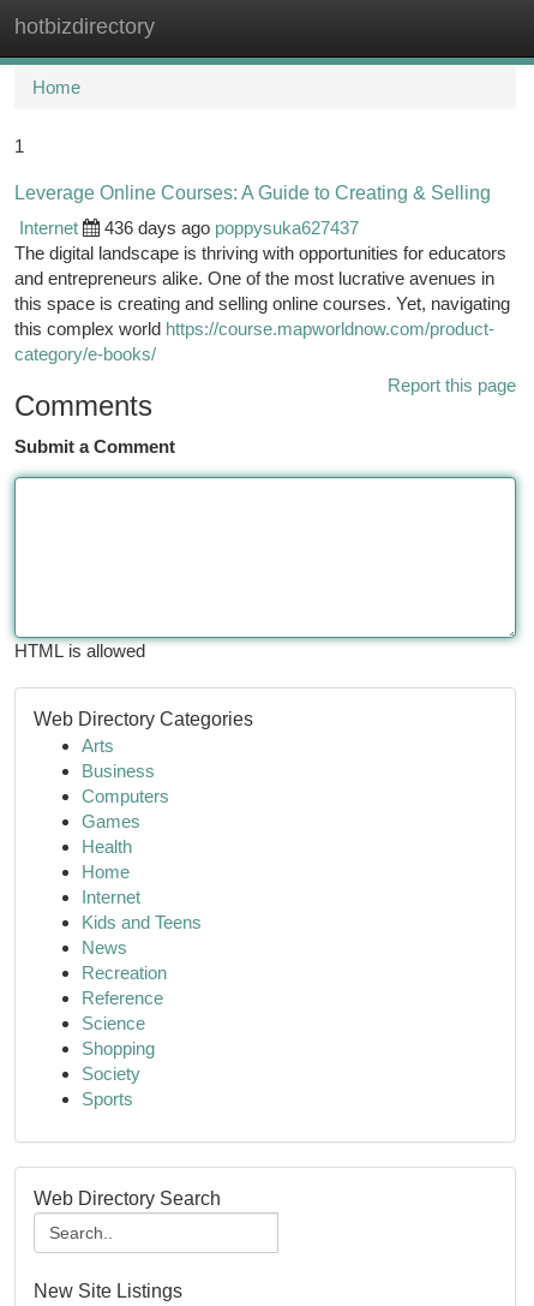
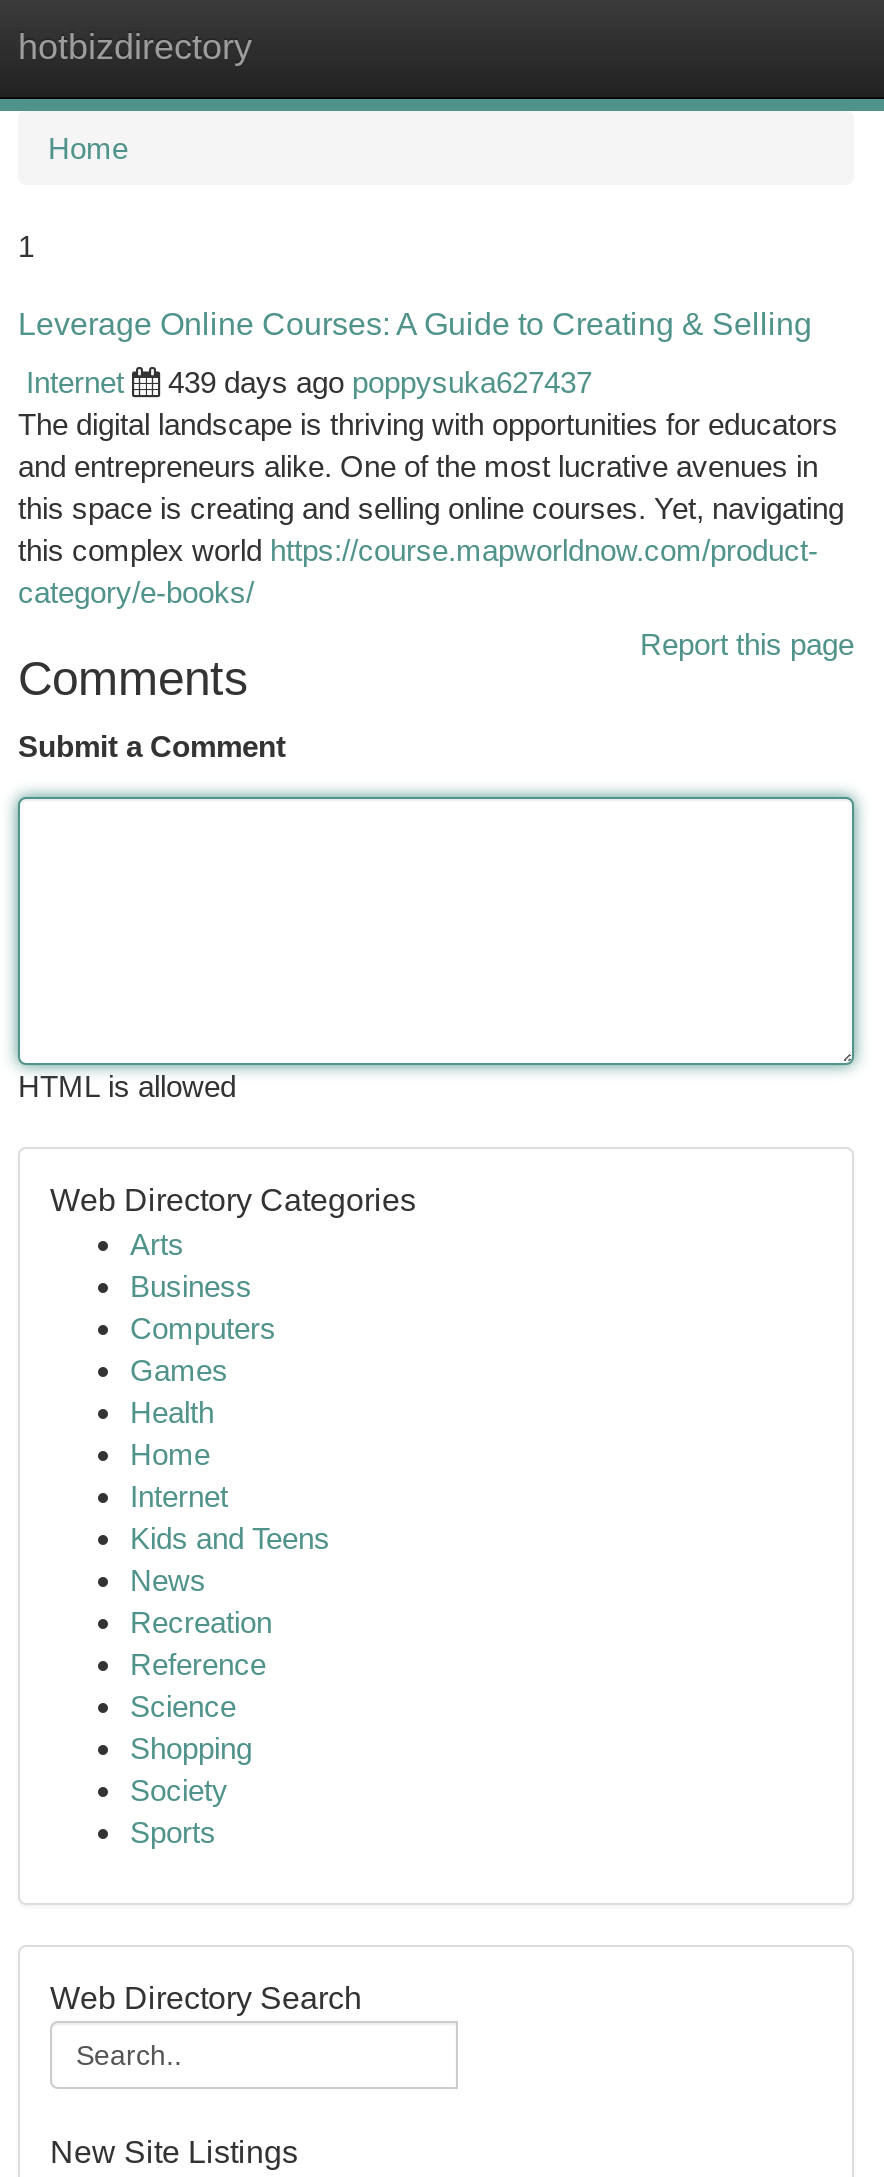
- 436 days ago poppysuka627437
+ 439 days ago poppysuka627437
